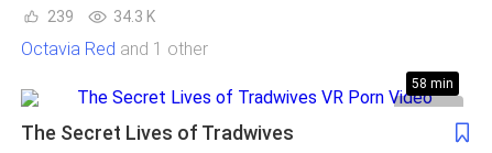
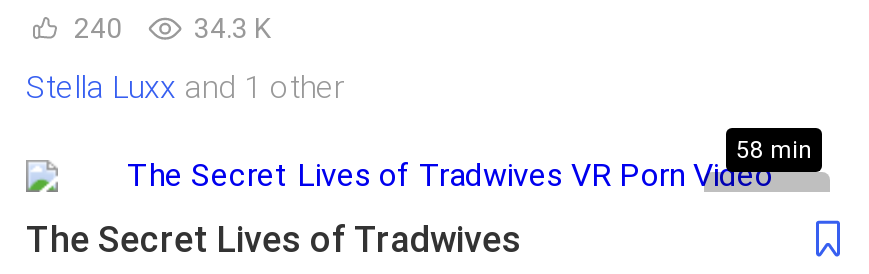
- 239
+ 240

- Octavia Red and 1 other
+ Stella Luxx and 1 other
